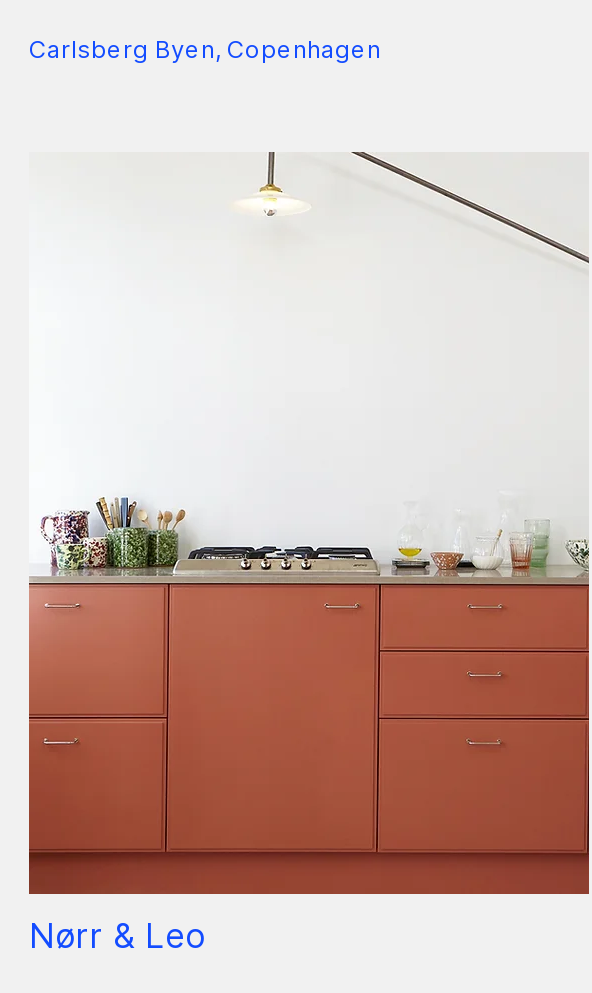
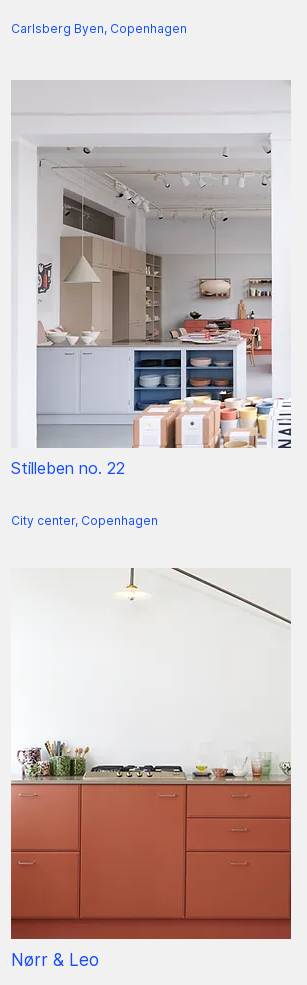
+ [image]
+ Stilleben no. 22
+ City center, Copenhagen
